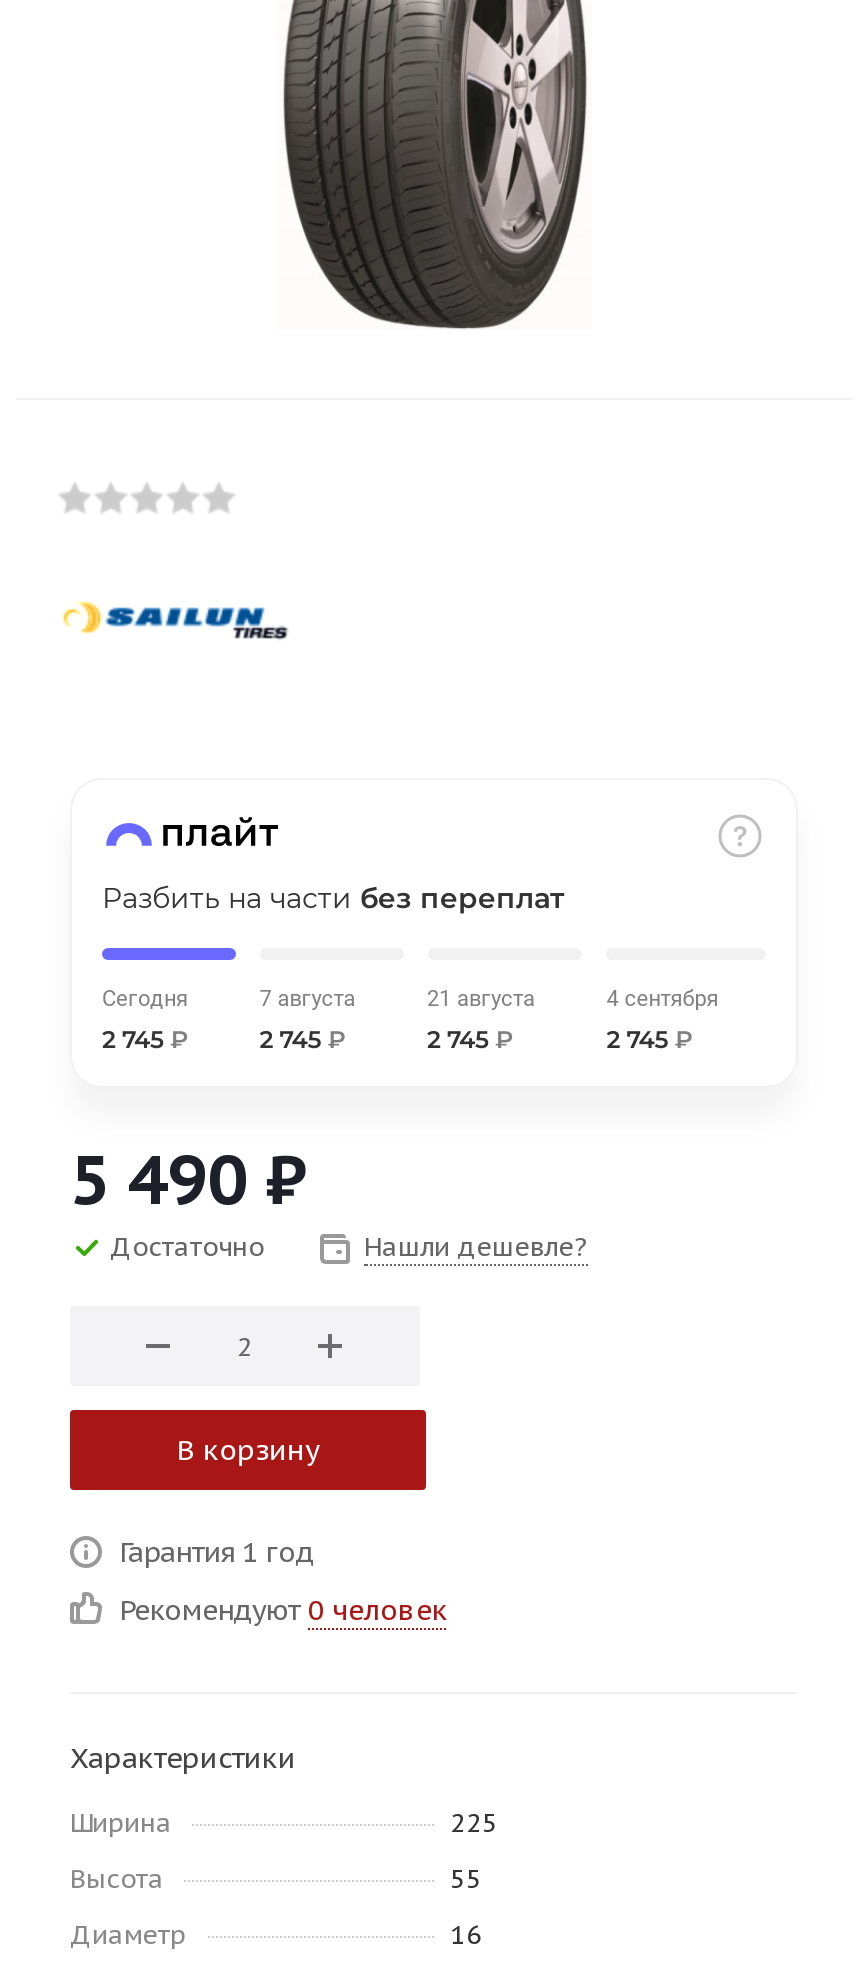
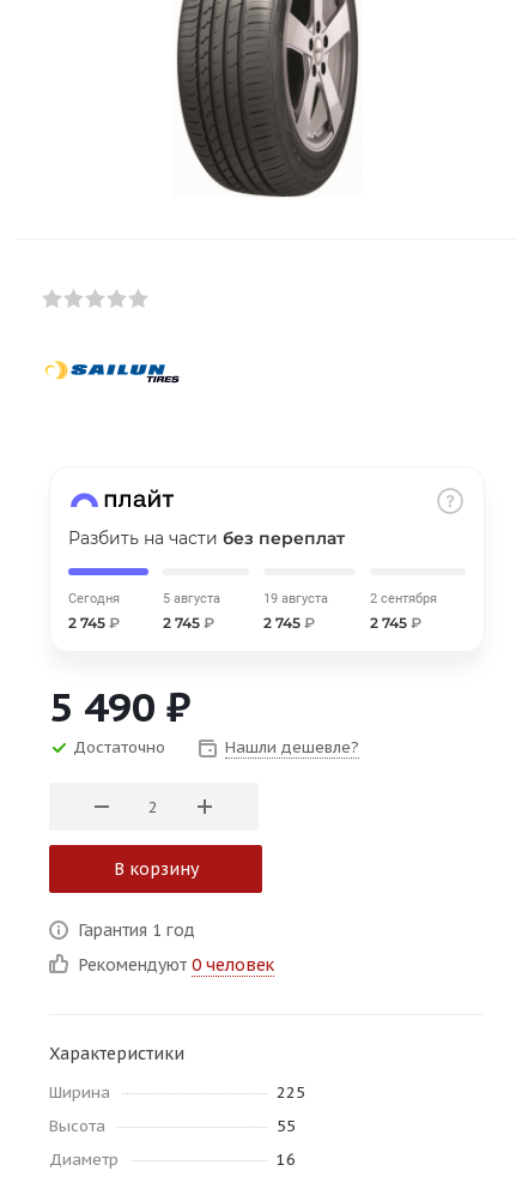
- 7 августа
+ 5 августа

- 21 августа
+ 19 августа

- 4 сентября
+ 2 сентября
